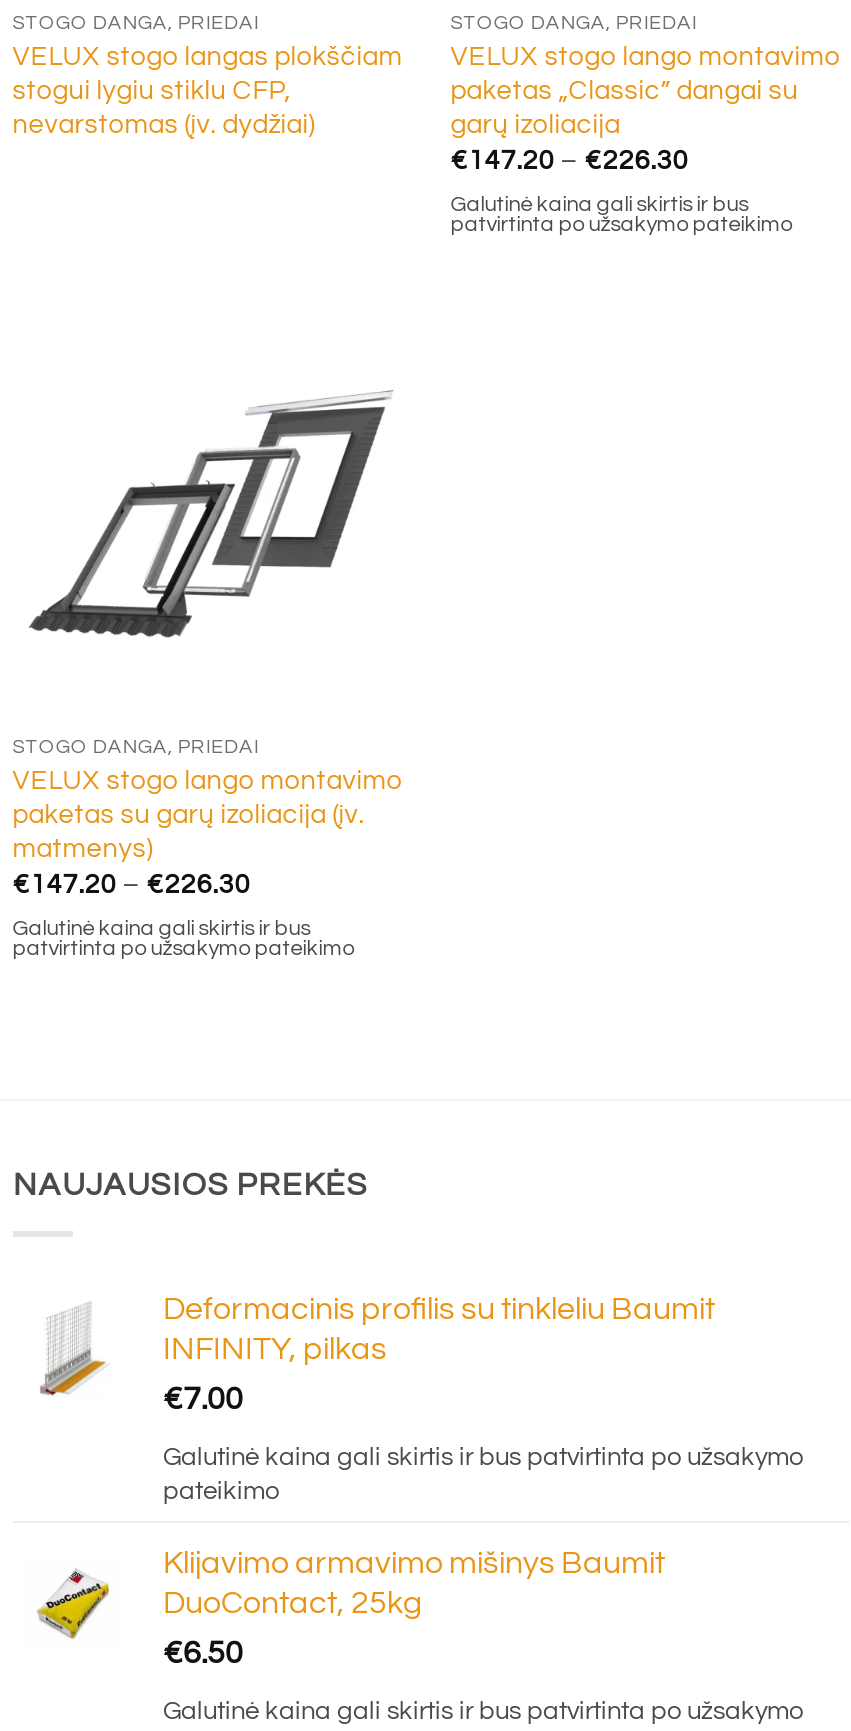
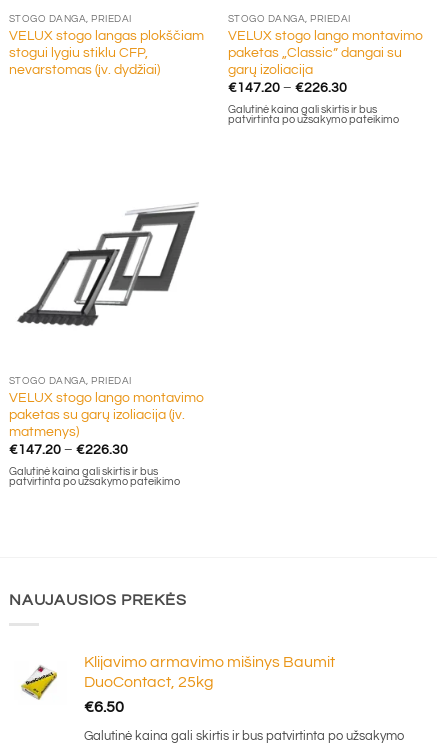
- [image]
- Deformacinis profilis su tinkleliu Baumit
- INFINITY, pilkas
- €7.00
- Galutinė kaina gali skirtis ir bus patvirtinta po užsakymo
- pateikimo
